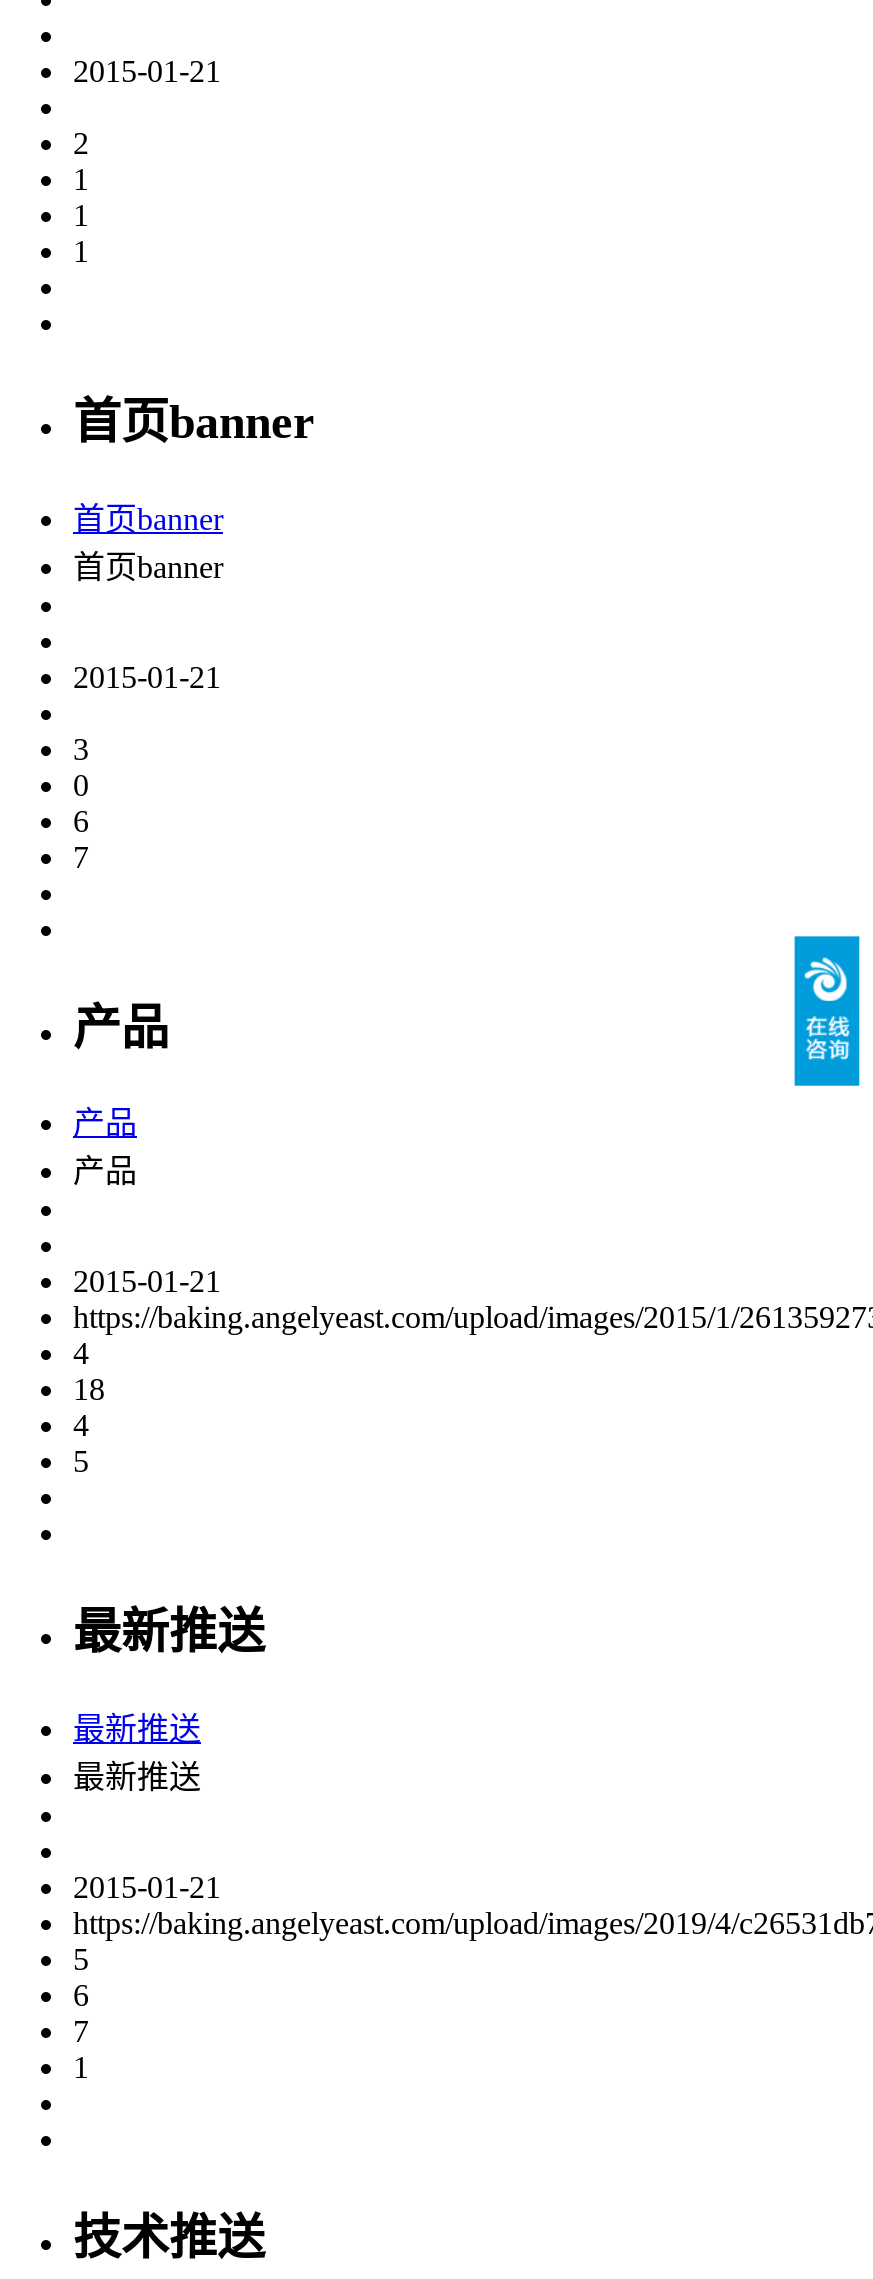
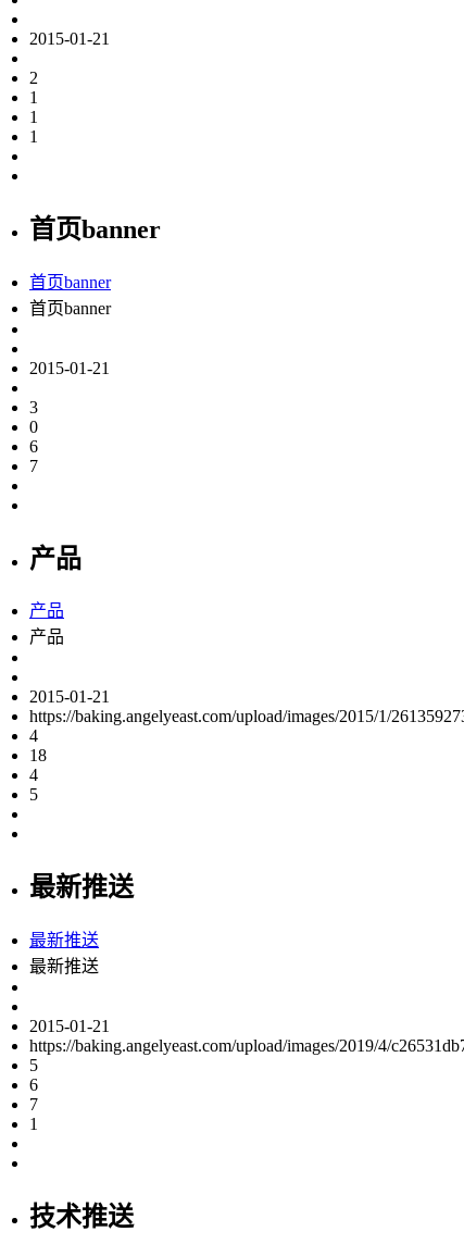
- [image]
